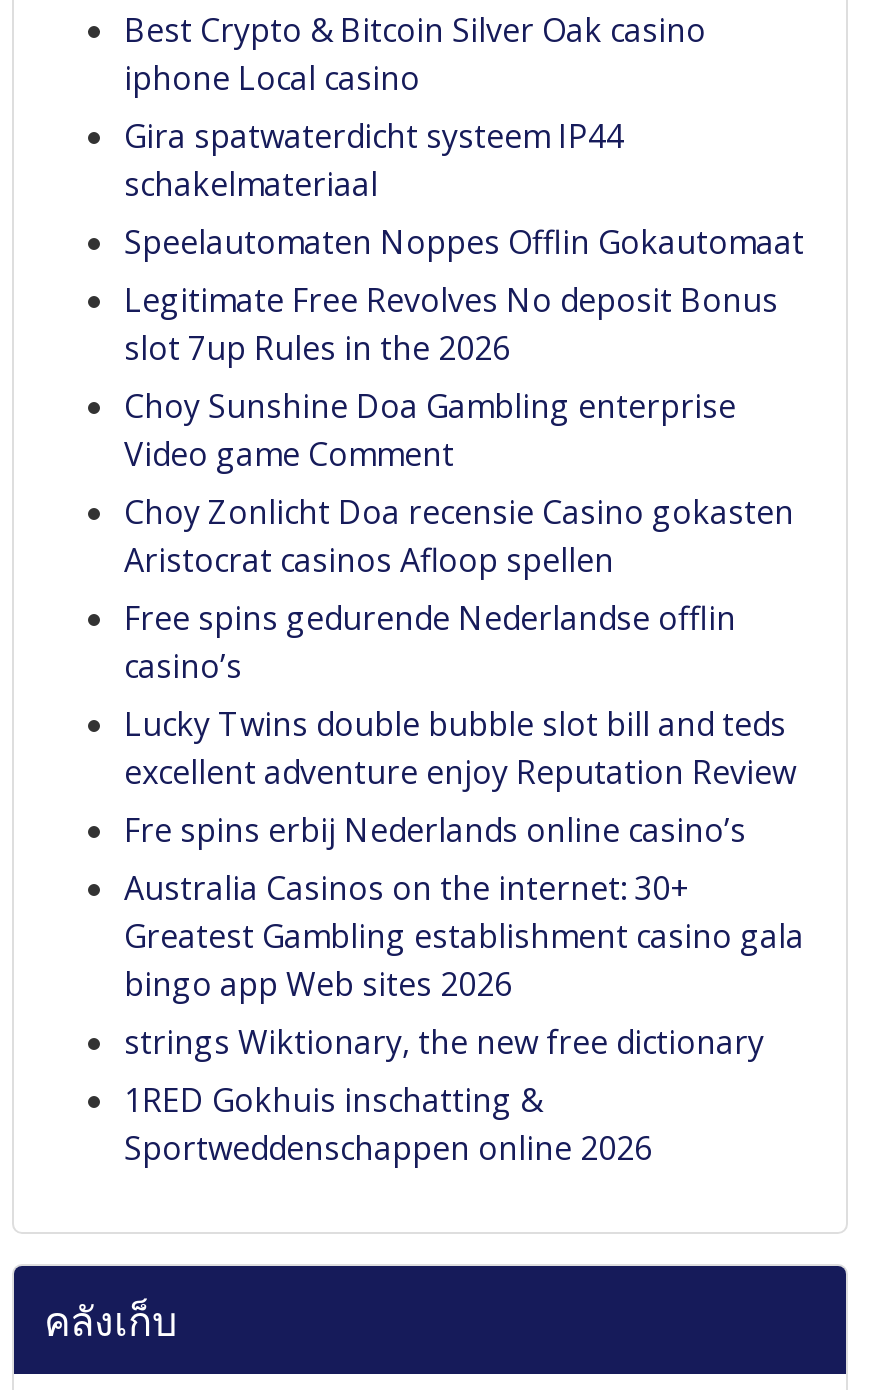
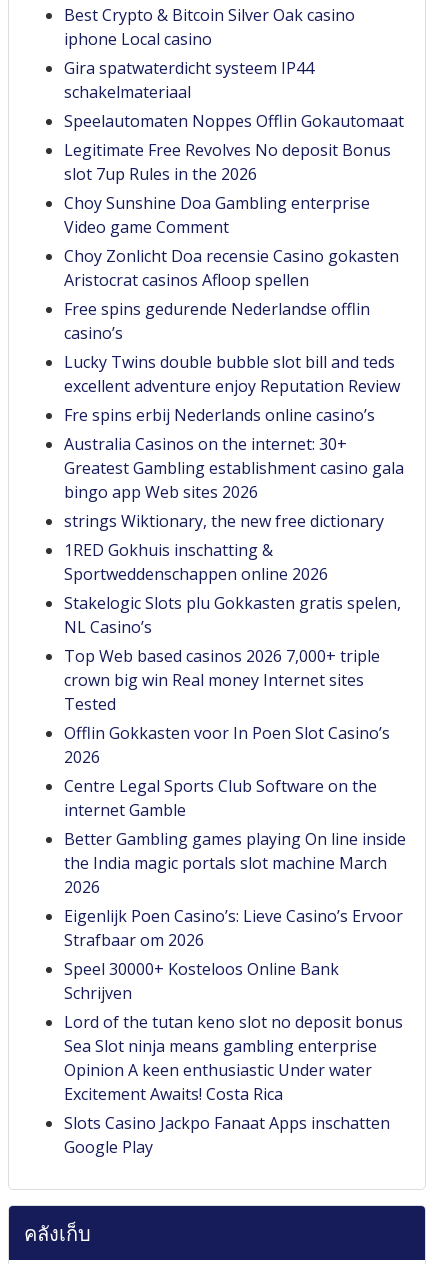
+ Stakelogic Slots plu Gokkasten gratis spelen,
+ NL Casino’s
+ Top Web based casinos 2026 7,000+ triple
+ crown big win Real money Internet sites
+ Tested
+ Offlin Gokkasten voor In Poen Slot Casino’s
+ 2026
+ Centre Legal Sports Club Software on the
+ internet Gamble
+ Better Gambling games playing On line inside
+ the India magic portals slot machine March
+ 2026
+ Eigenlijk Poen Casino’s: Lieve Casino’s Ervoor
+ Strafbaar om 2026
+ Speel 30000+ Kosteloos Online Bank
+ Schrijven
+ Lord of the tutan keno slot no deposit bonus
+ Sea Slot ninja means gambling enterprise
+ Opinion A keen enthusiastic Under water
+ Excitement Awaits! Costa Rica
+ Slots Casino Jackpo Fanaat Apps inschatten
+ Google Play
